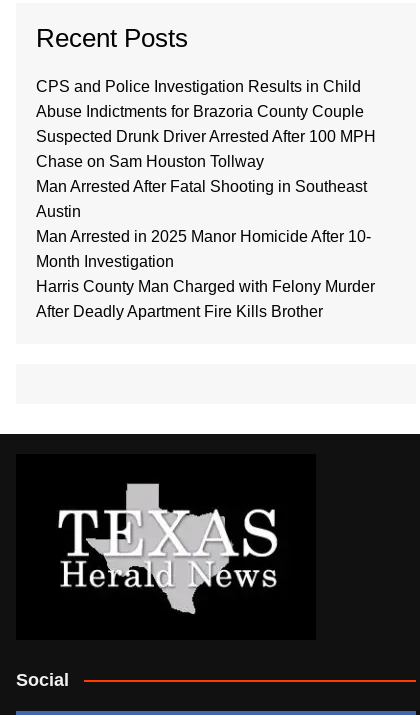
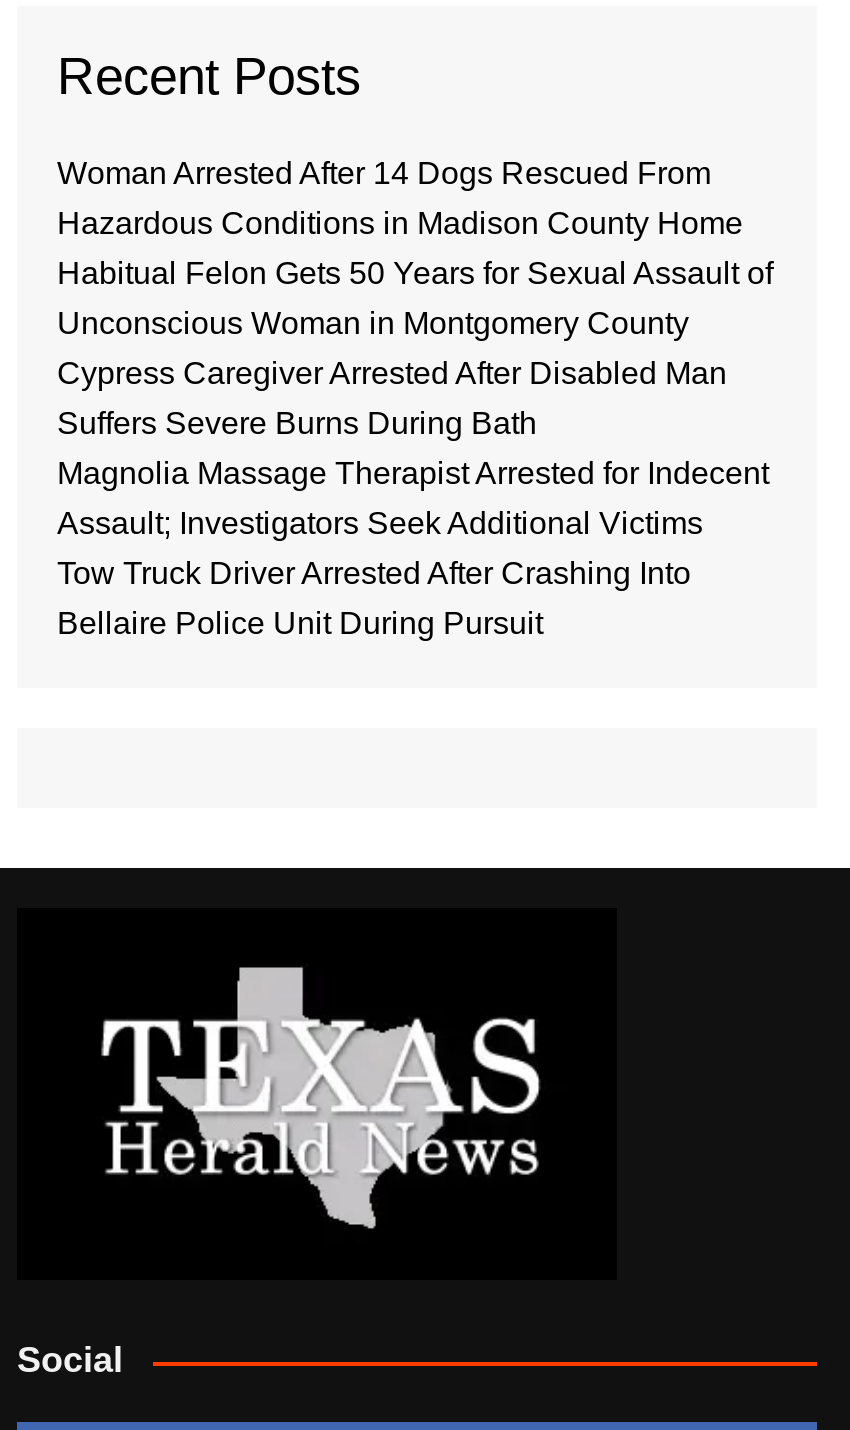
- CPS and Police Investigation Results in Child
+ Woman Arrested After 14 Dogs Rescued From

- Abuse Indictments for Brazoria County Couple
+ Hazardous Conditions in Madison County Home

- Suspected Drunk Driver Arrested After 100 MPH
+ Habitual Felon Gets 50 Years for Sexual Assault of

- Chase on Sam Houston Tollway
+ Unconscious Woman in Montgomery County

- Man Arrested After Fatal Shooting in Southeast
+ Cypress Caregiver Arrested After Disabled Man

- Austin
+ Suffers Severe Burns During Bath

- Man Arrested in 2025 Manor Homicide After 10-
+ Magnolia Massage Therapist Arrested for Indecent

- Month Investigation
+ Assault; Investigators Seek Additional Victims

- Harris County Man Charged with Felony Murder
+ Tow Truck Driver Arrested After Crashing Into

- After Deadly Apartment Fire Kills Brother
+ Bellaire Police Unit During Pursuit
